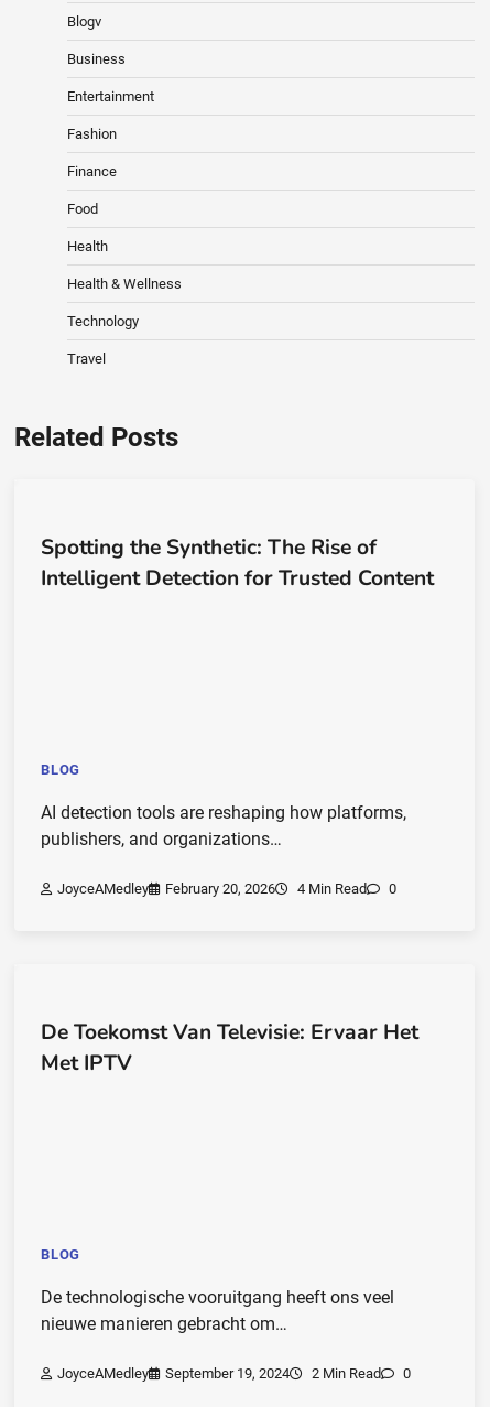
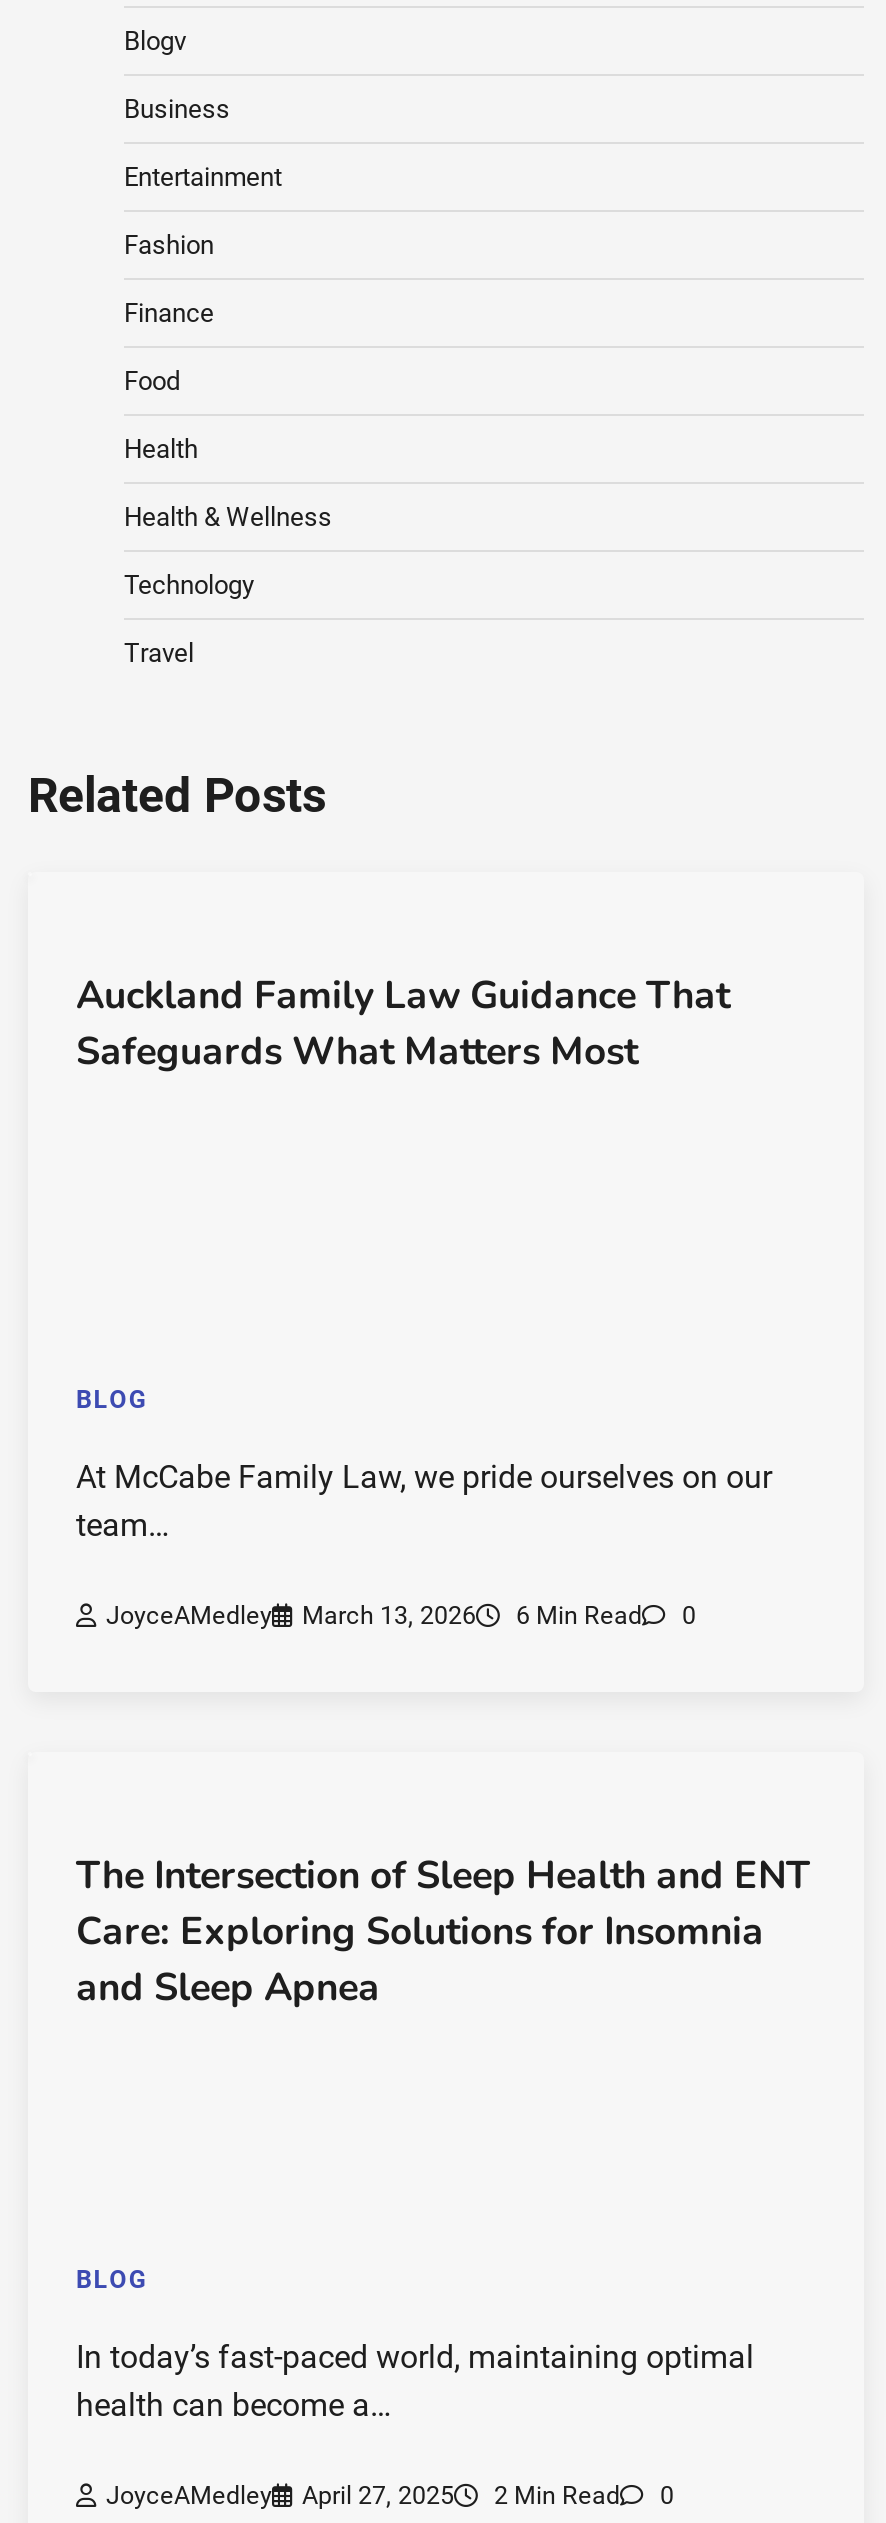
- Spotting the Synthetic: The Rise of
- Intelligent Detection for Trusted Content
+ Auckland Family Law Guidance That
+ Safeguards What Matters Most

- AI detection tools are reshaping how platforms,
- publishers, and organizations…
+ At McCabe Family Law, we pride ourselves on our
+ team…

- February 20, 2026
- 4 Min Read
+ March 13, 2026
+ 6 Min Read

- De Toekomst Van Televisie: Ervaar Het
- Met IPTV
+ The Intersection of Sleep Health and ENT
+ Care: Exploring Solutions for Insomnia
+ and Sleep Apnea

- De technologische vooruitgang heeft ons veel
- nieuwe manieren gebracht om…
+ In today’s fast-paced world, maintaining optimal
+ health can become a…

- JoyceAMedley September 19, 2024 2 Min Read 0
+ JoyceAMedley April 27, 2025 2 Min Read 0
